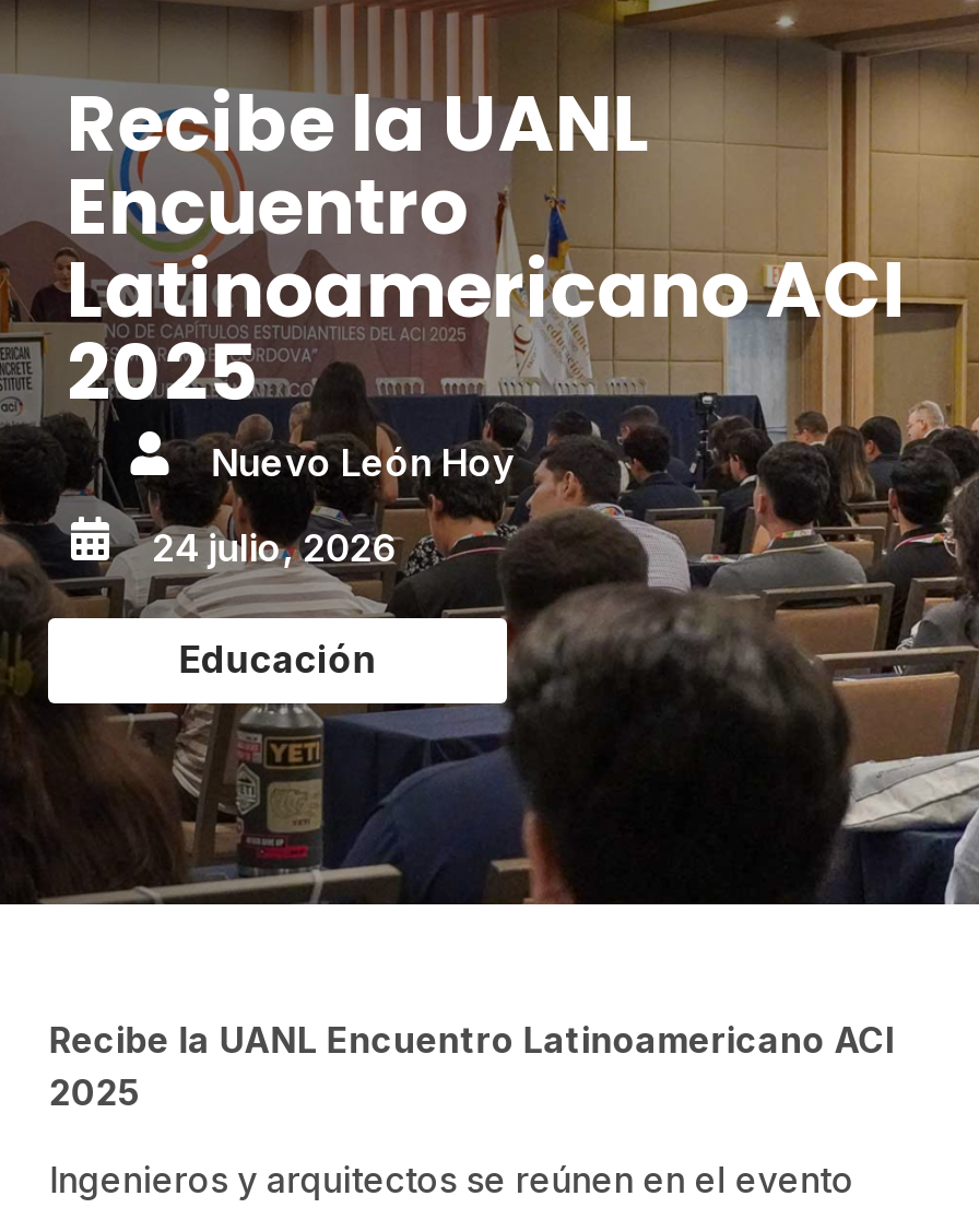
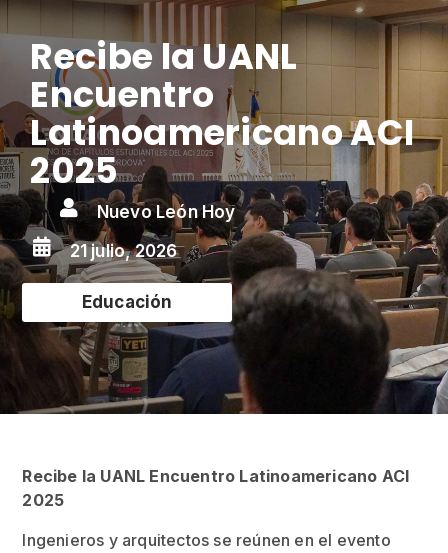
- 24 julio, 2026
+ 21 julio, 2026
